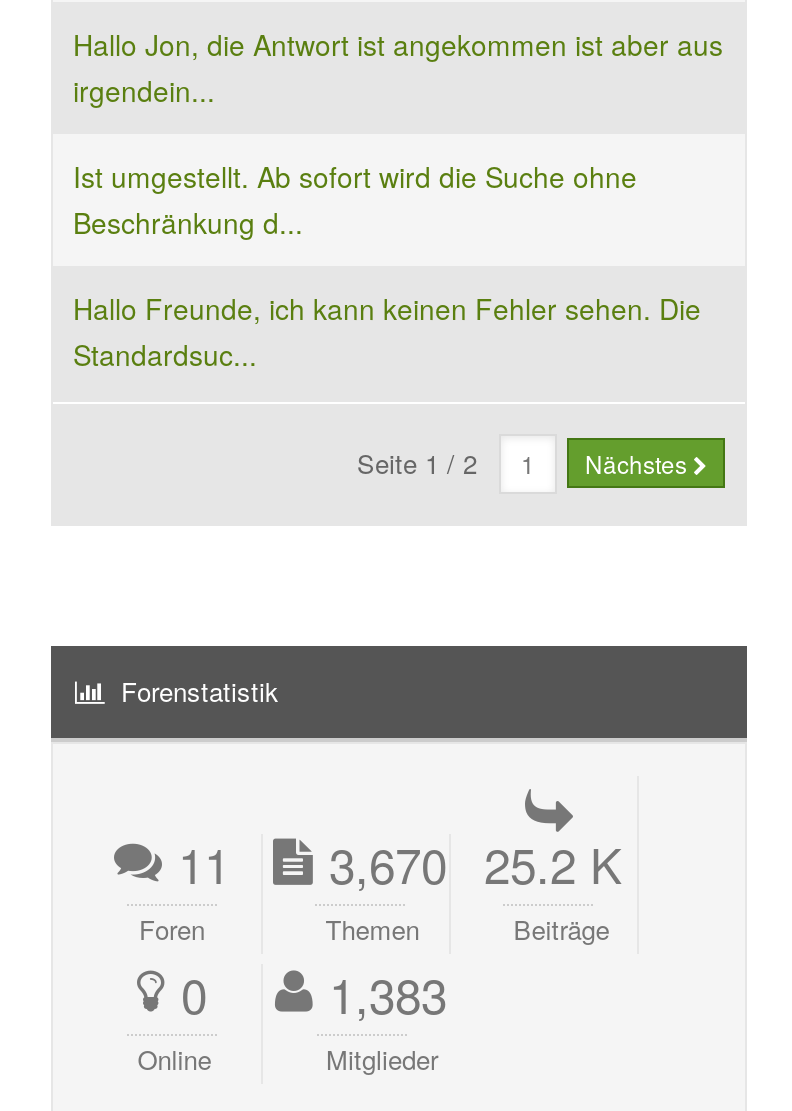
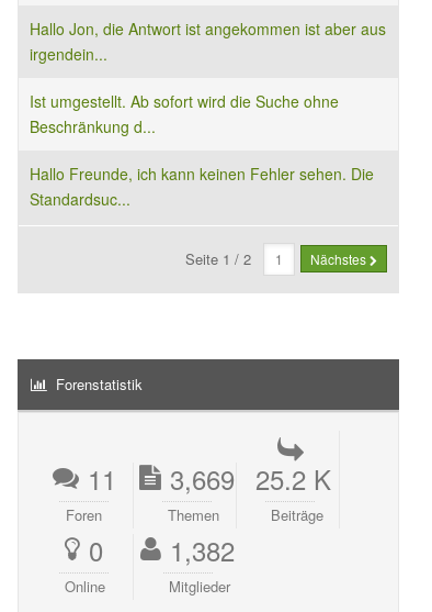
- 11 3,670 25.2 K
+ 11 3,669 25.2 K

- 0 1,383
+ 0 1,382
